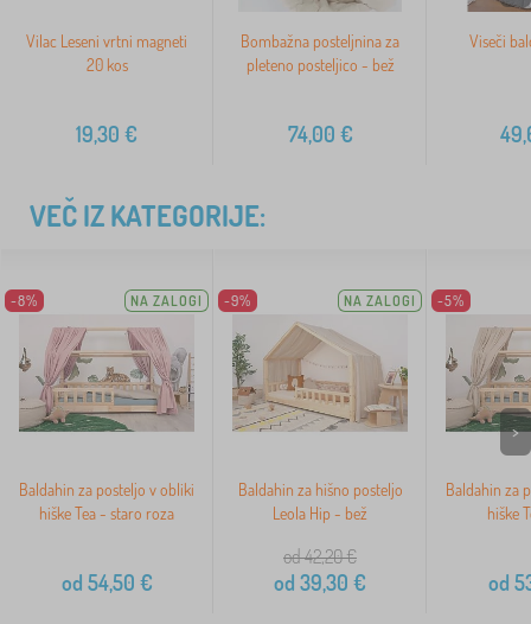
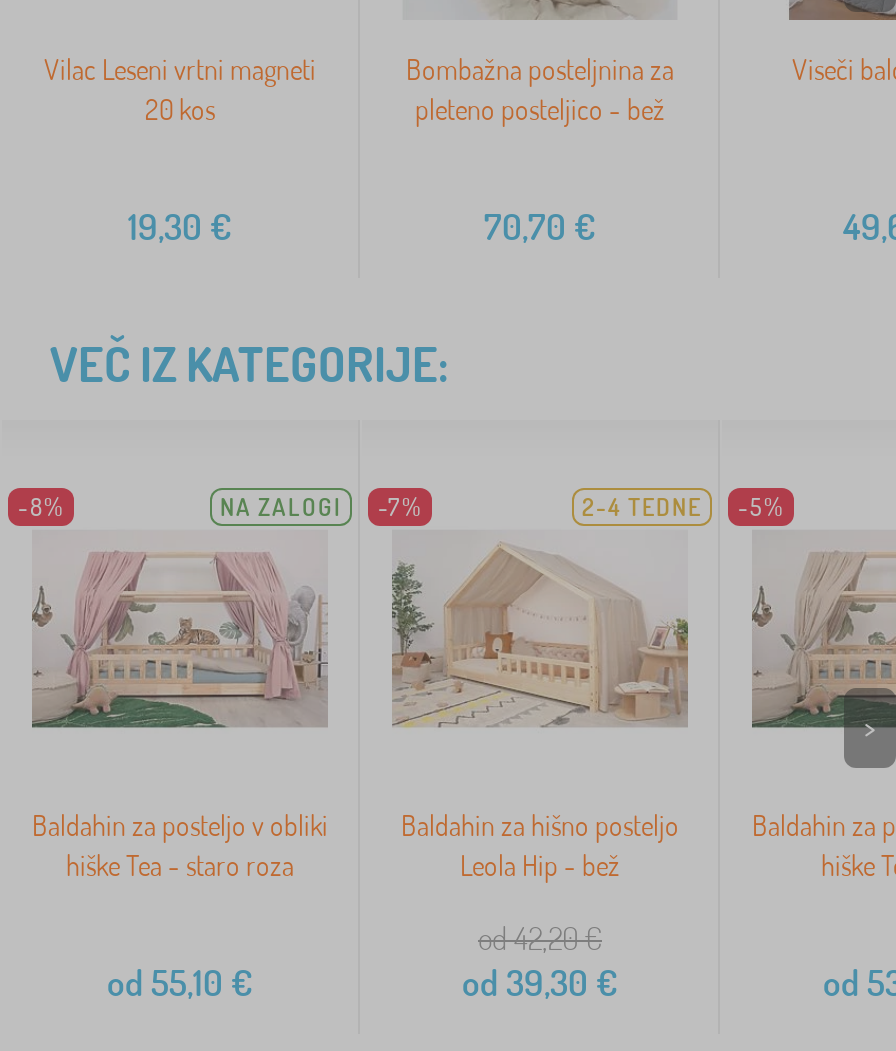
- 74,00 €
+ 70,70 €

- -9%
- NA ZALOGI
+ -7%
+ 2-4 TEDNE

- od 54,50 €
+ od 55,10 €
